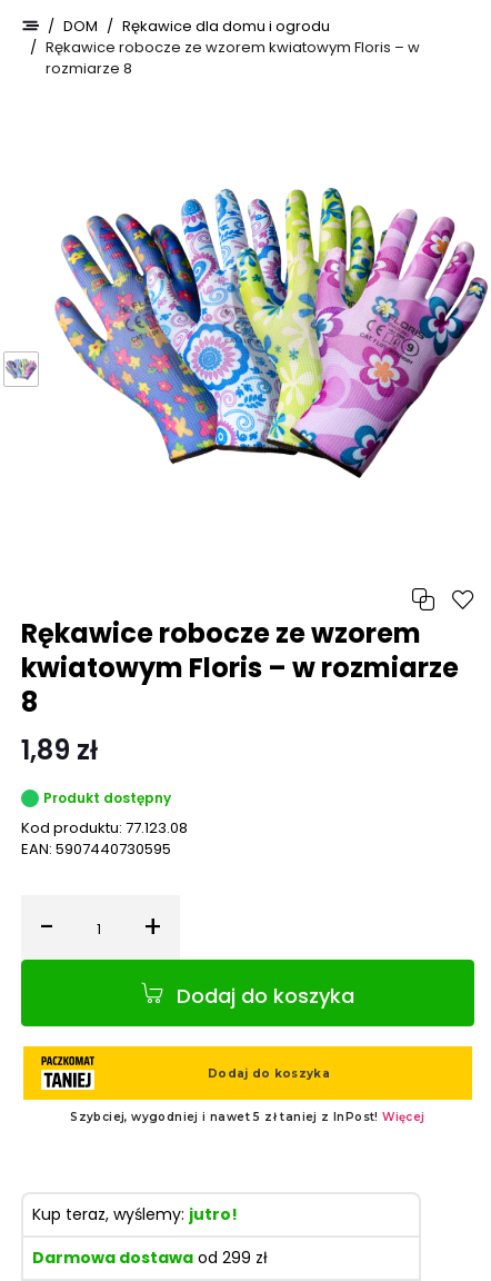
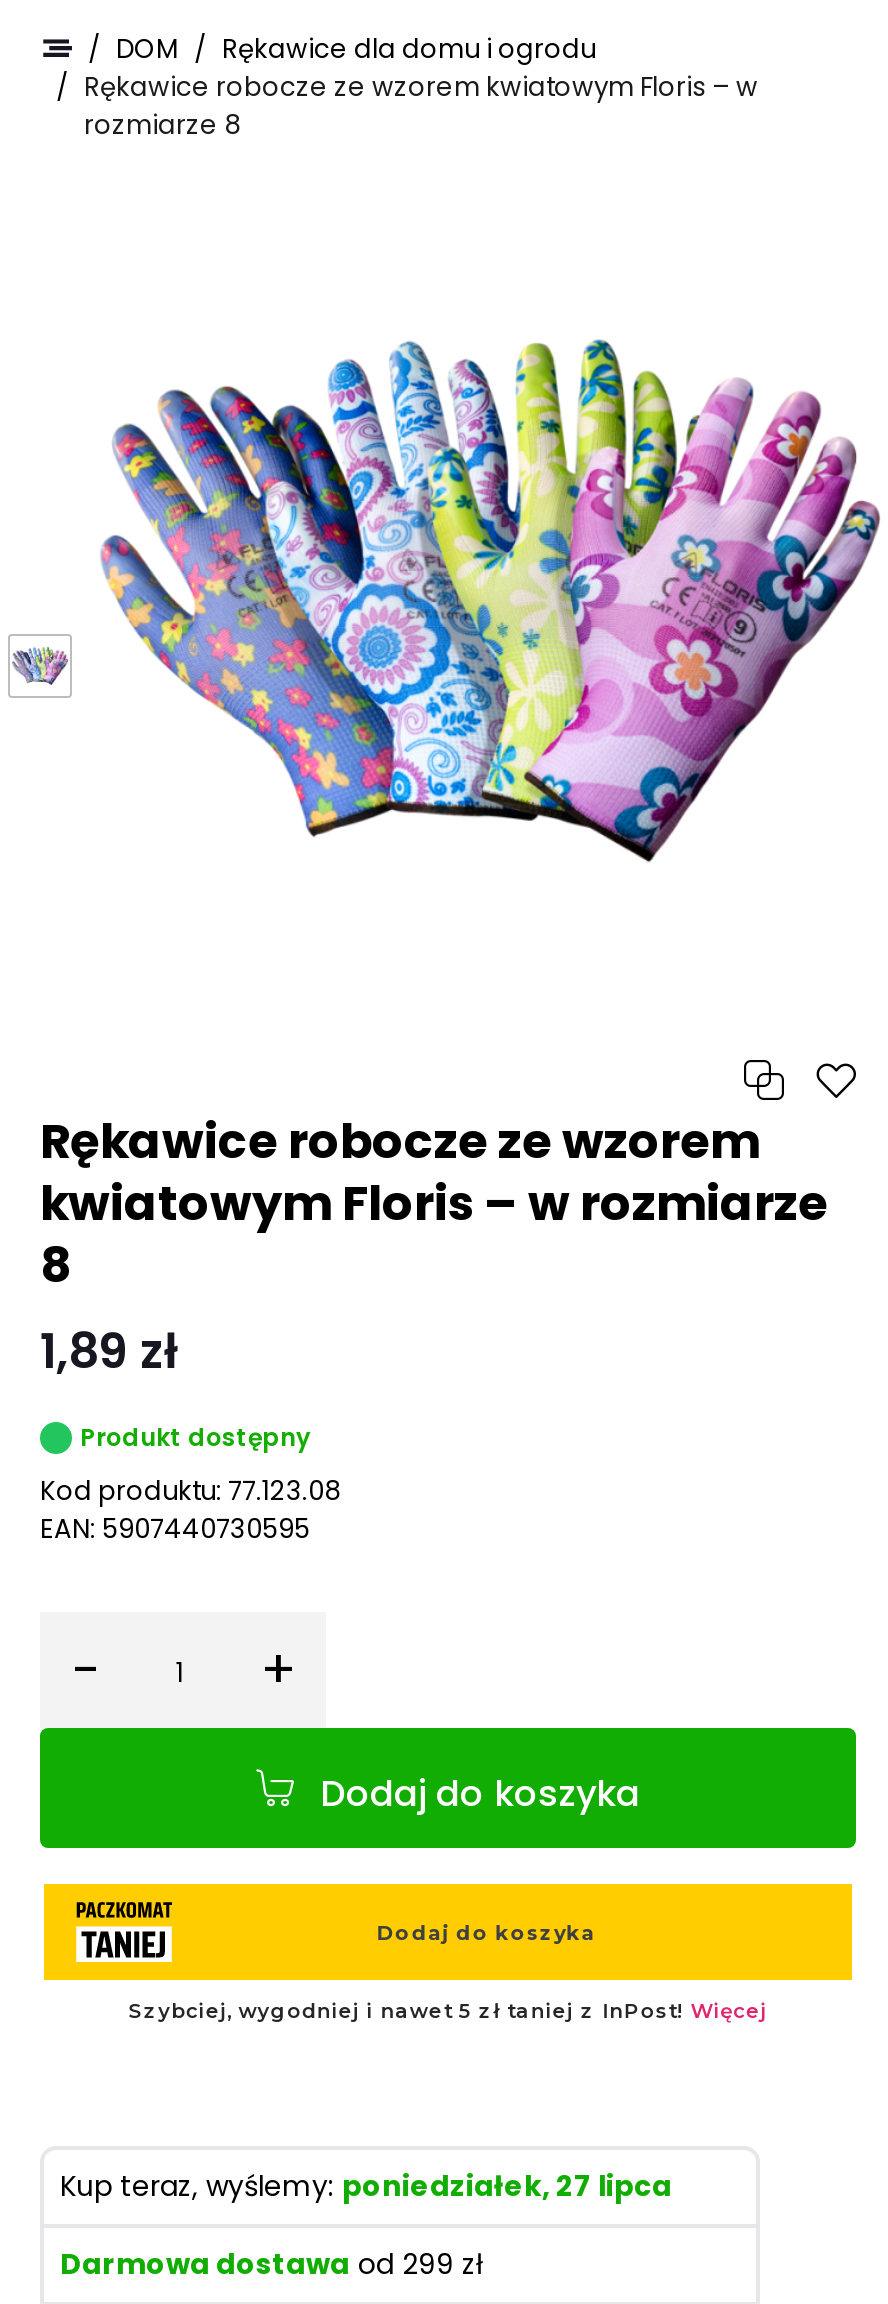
- Kup teraz, wyślemy: jutro!
+ Kup teraz, wyślemy: poniedziałek, 27 lipca
